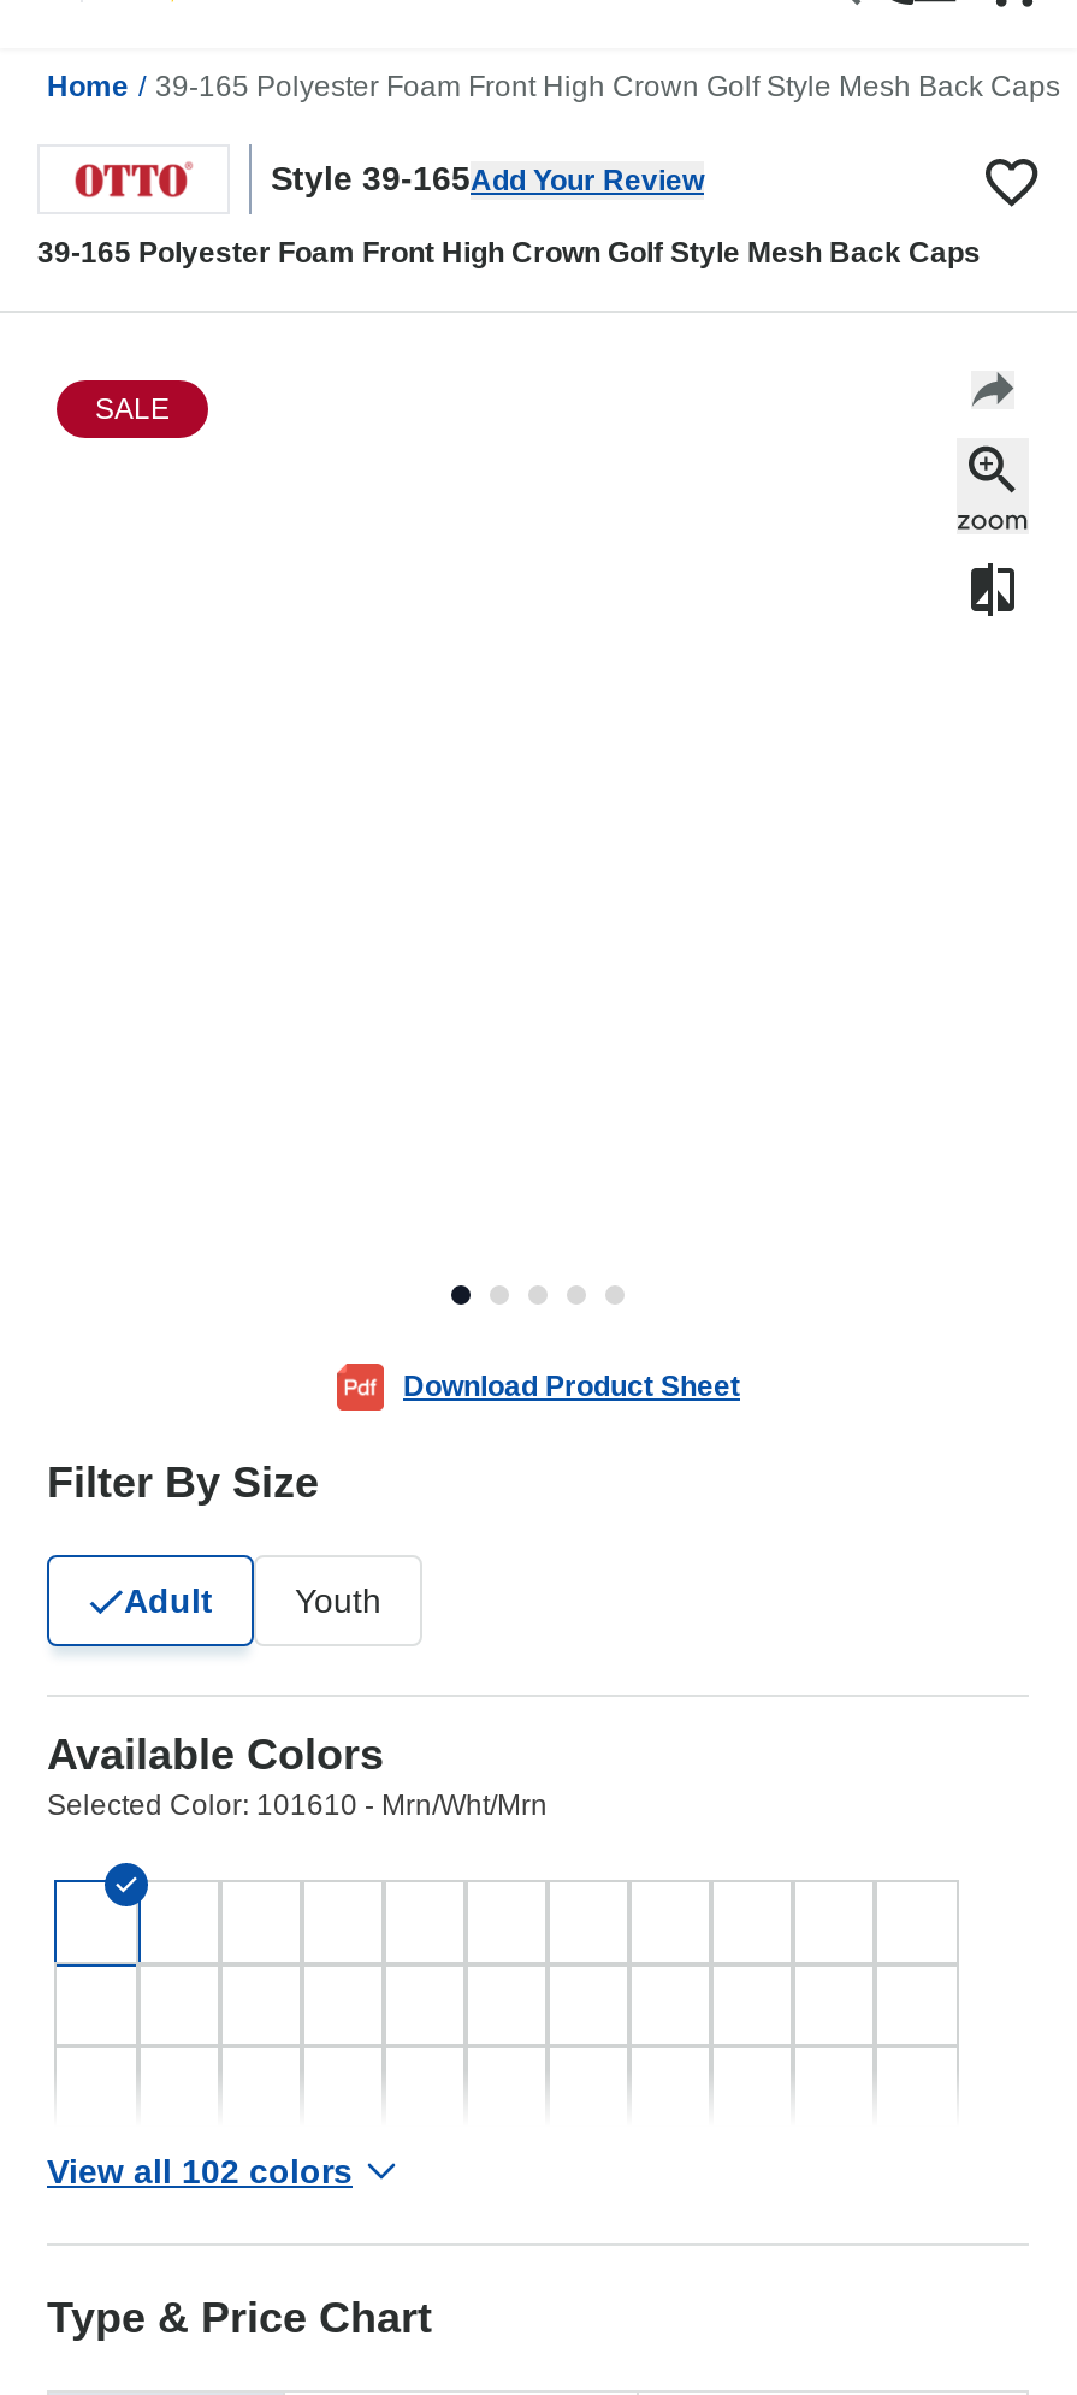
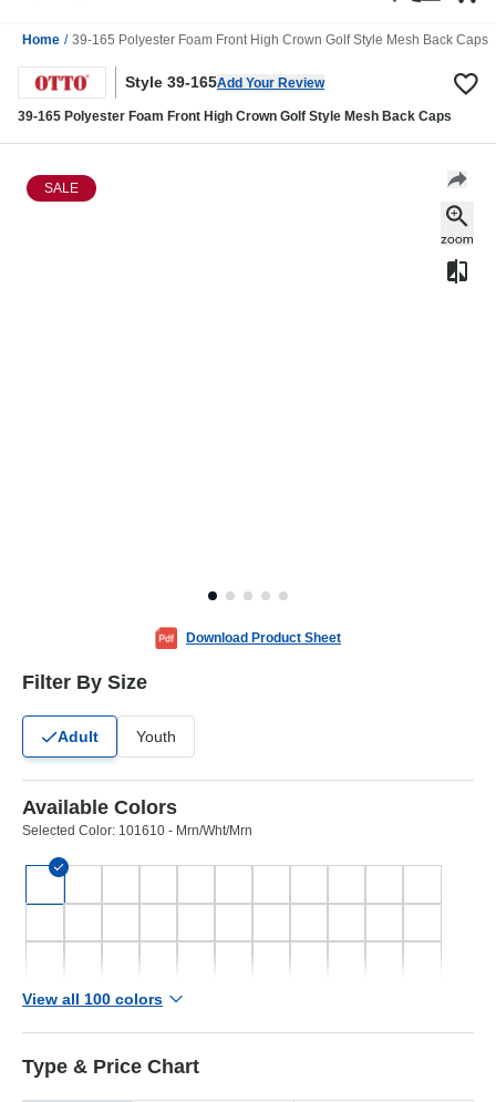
- View all 102 colors
+ View all 100 colors
